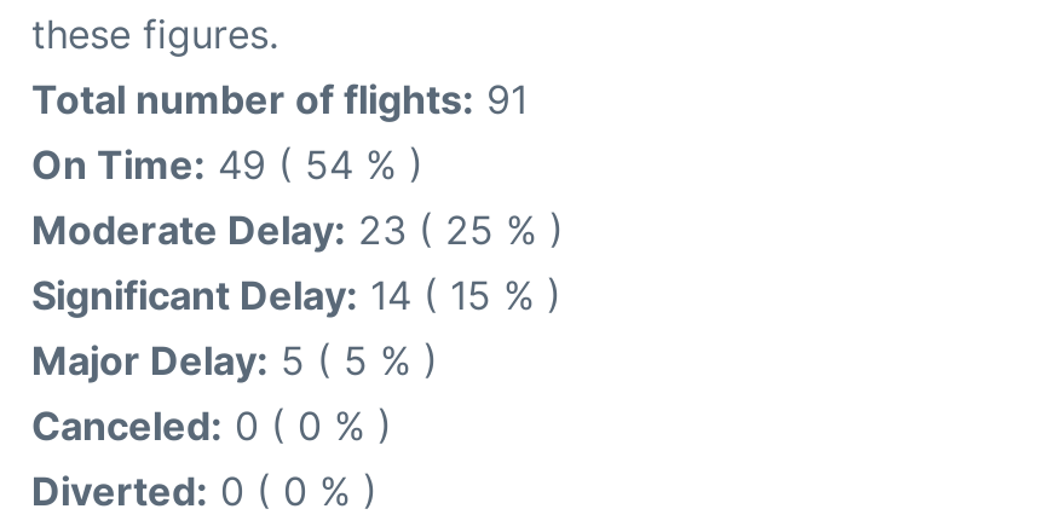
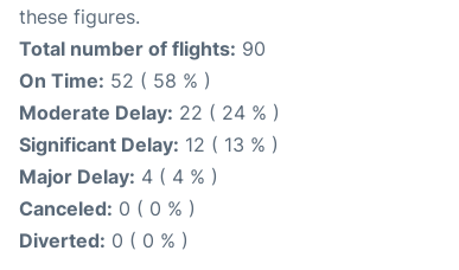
- Total number of flights: 91
+ Total number of flights: 90

- On Time: 49 ( 54 % )
+ On Time: 52 ( 58 % )

- Moderate Delay: 23 ( 25 % )
+ Moderate Delay: 22 ( 24 % )

- Significant Delay: 14 ( 15 % )
+ Significant Delay: 12 ( 13 % )

- Major Delay: 5 ( 5 % )
+ Major Delay: 4 ( 4 % )
